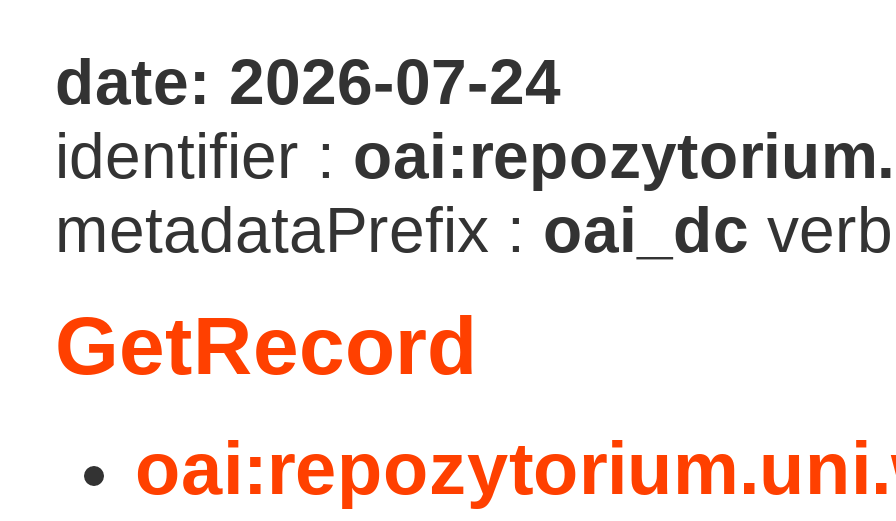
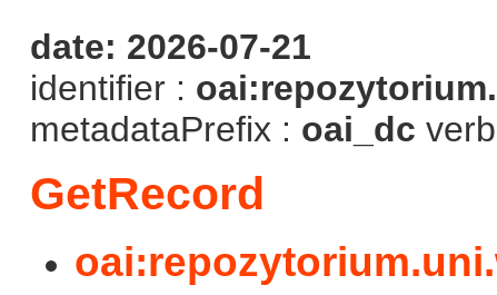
- date: 2026-07-24
+ date: 2026-07-21
